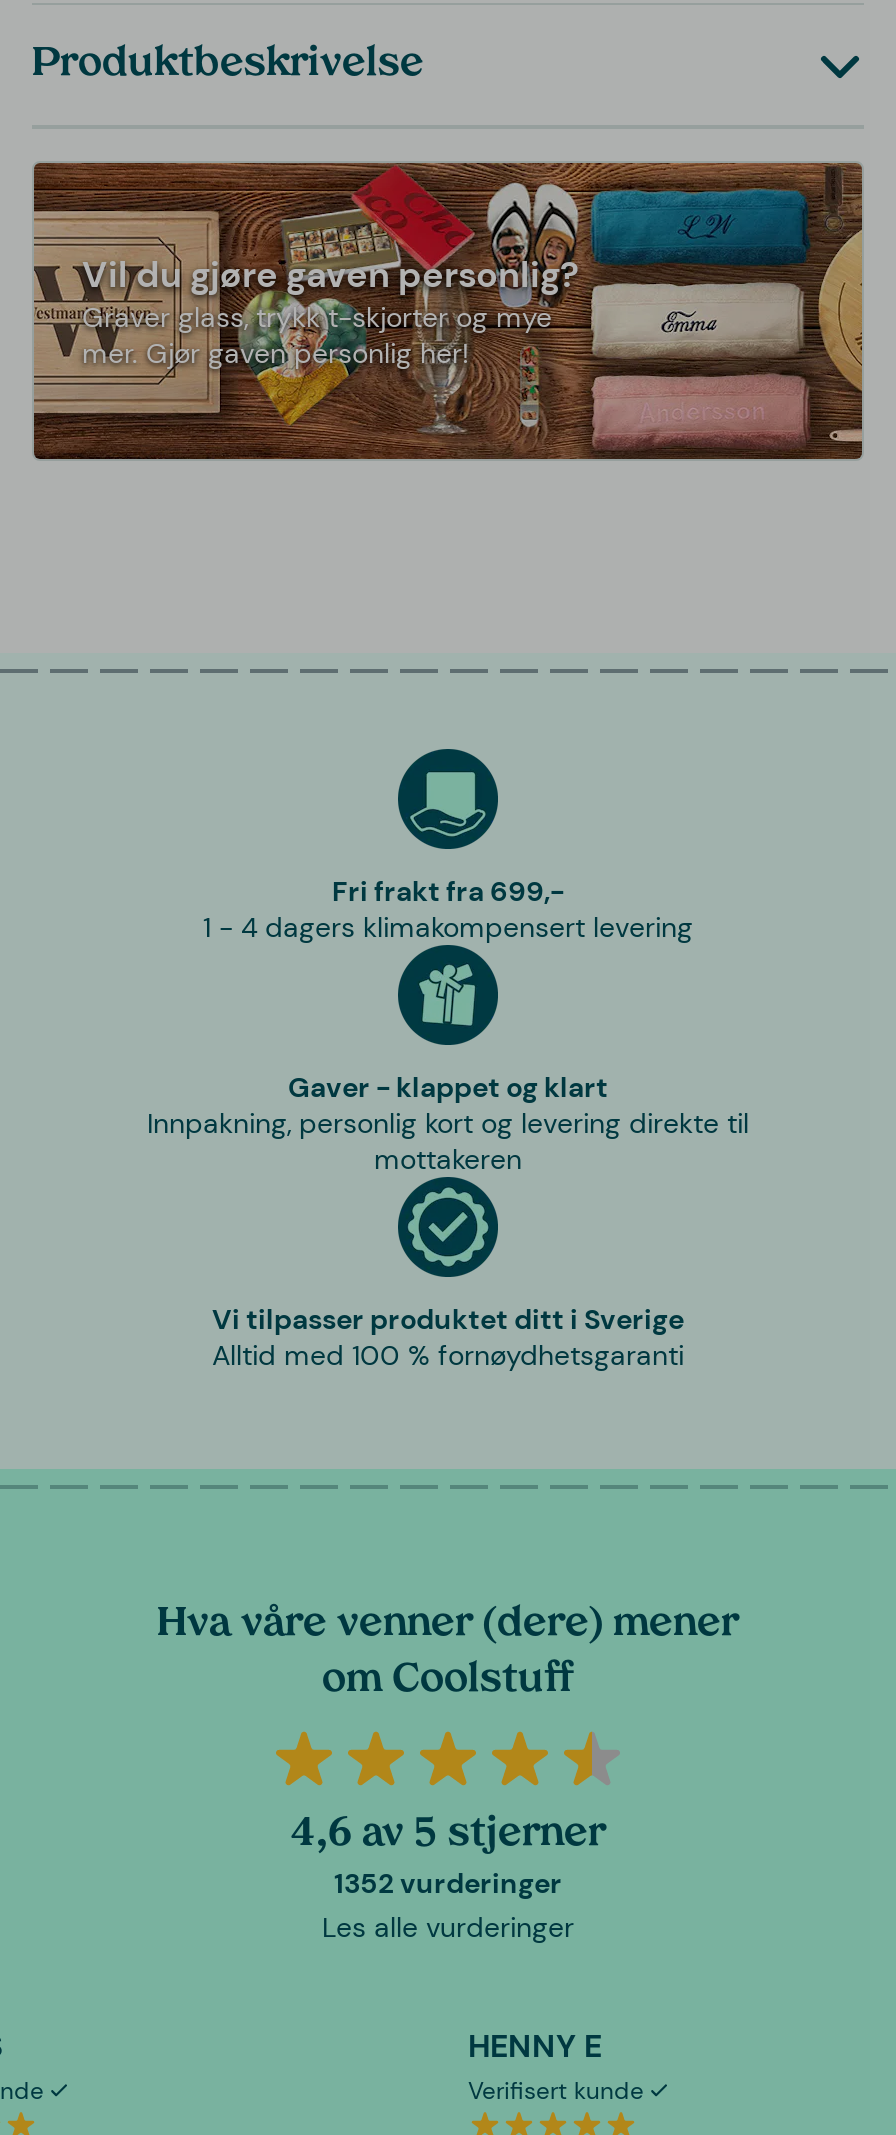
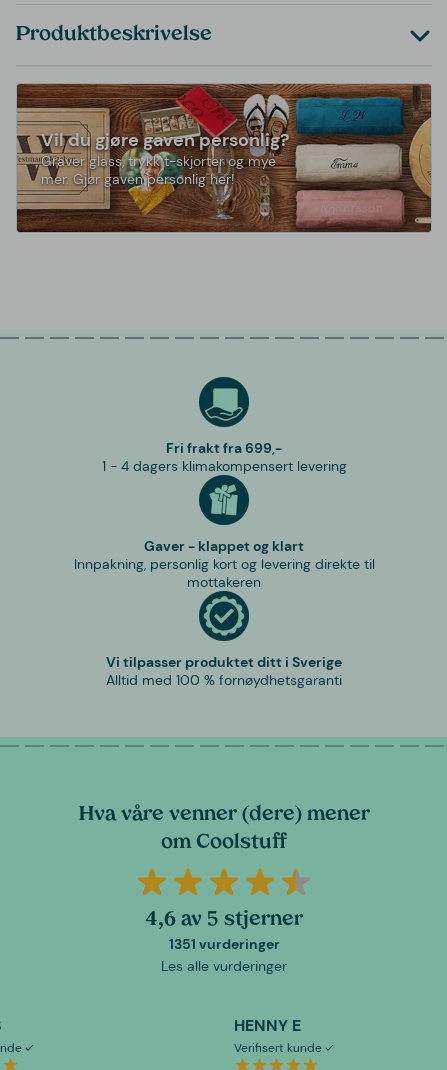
- 1352 vurderinger
+ 1351 vurderinger
